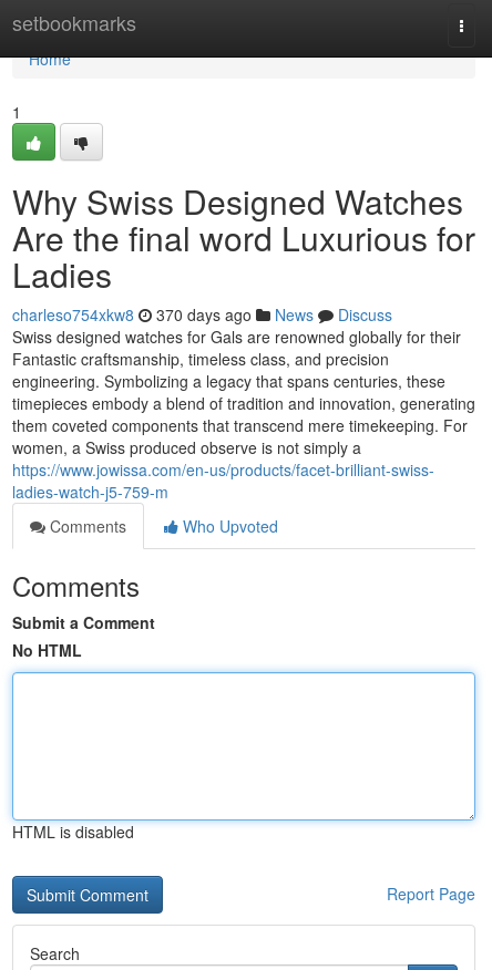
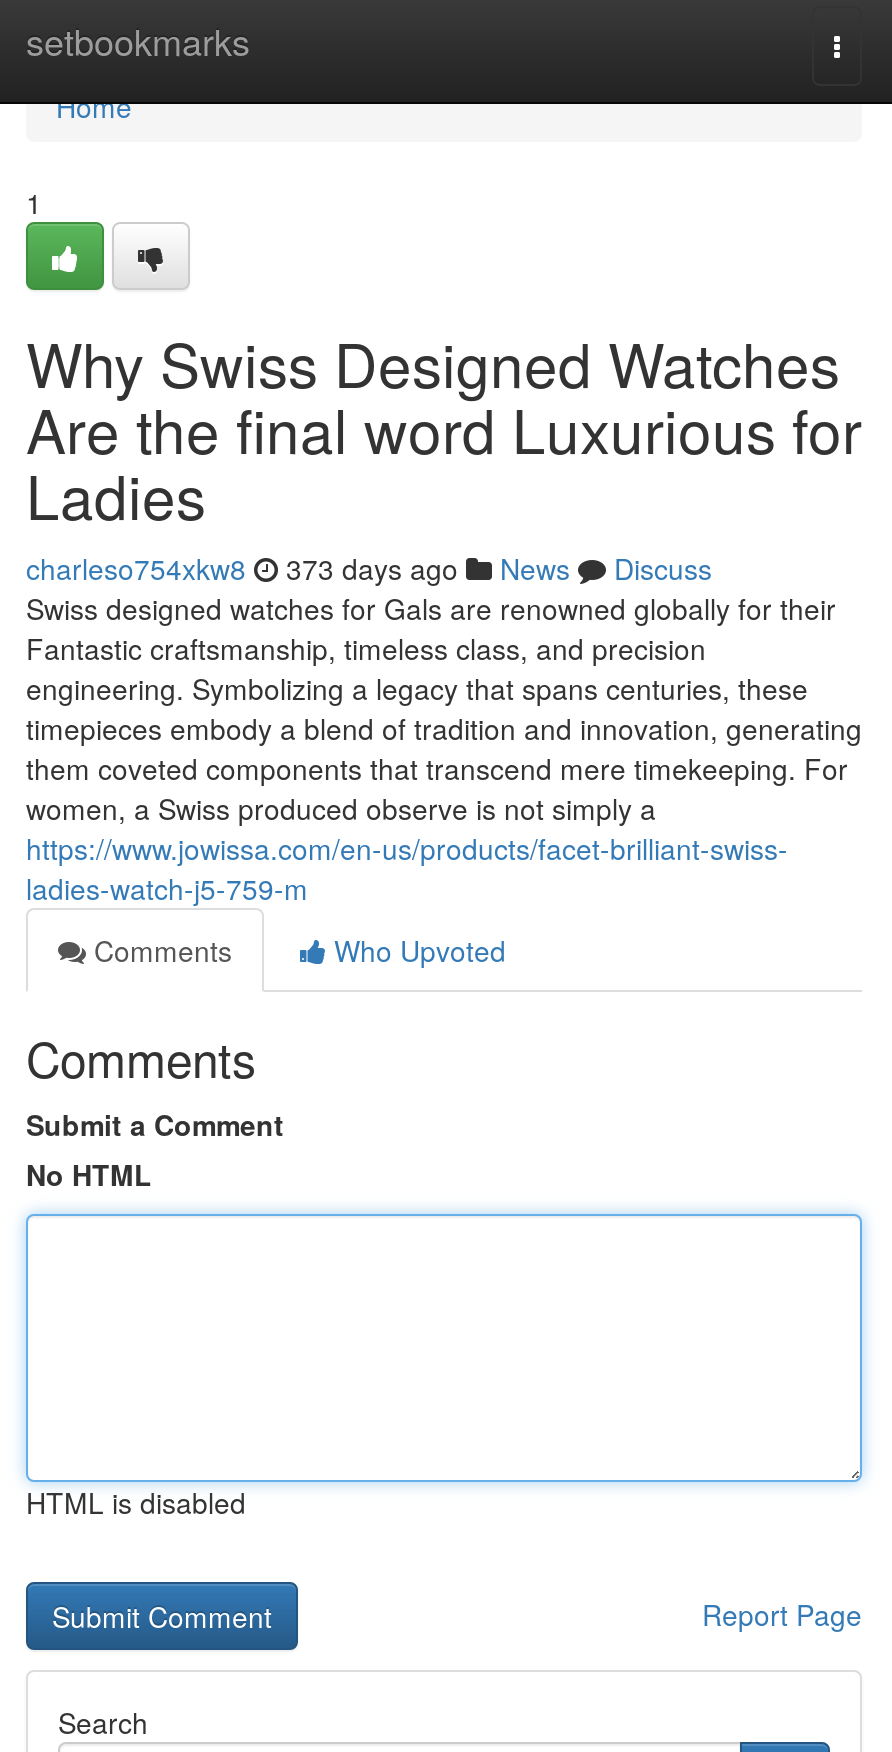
- charleso754xkw8 370 days ago News Discuss
+ charleso754xkw8 373 days ago News Discuss
